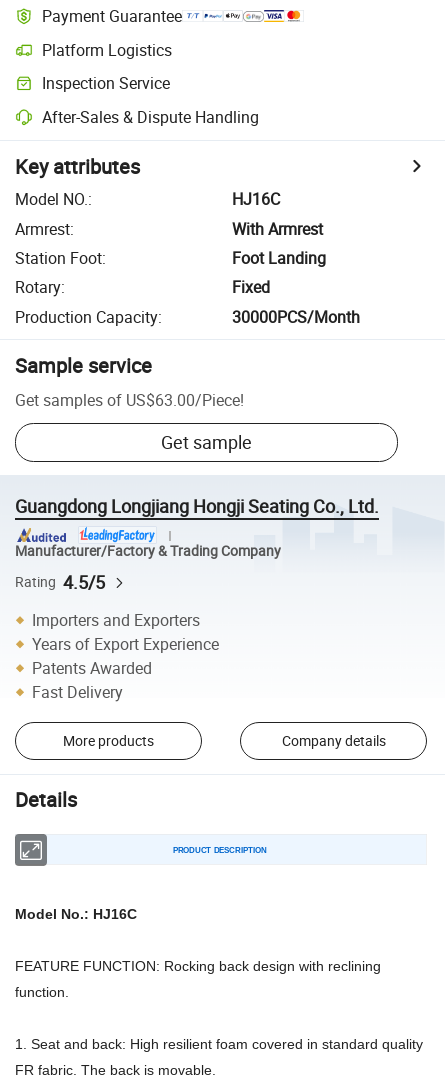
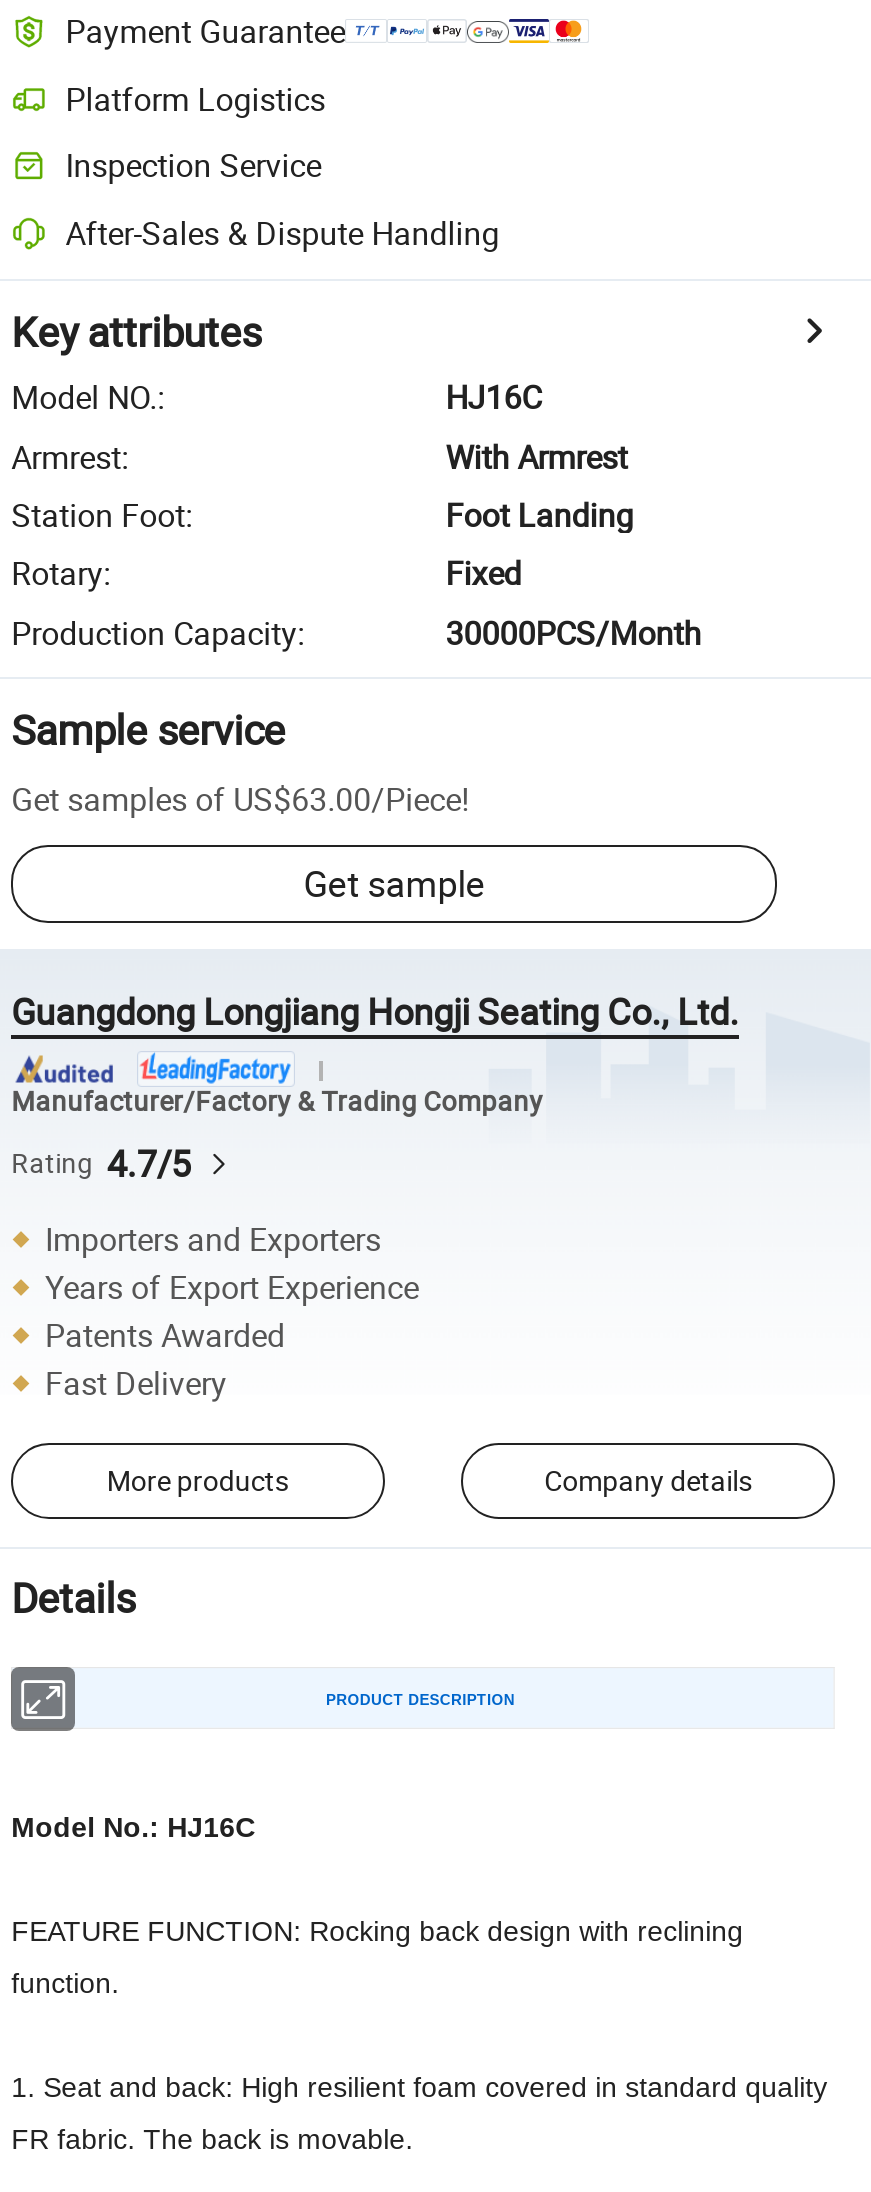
- Rating 4.5/5
+ Rating 4.7/5
